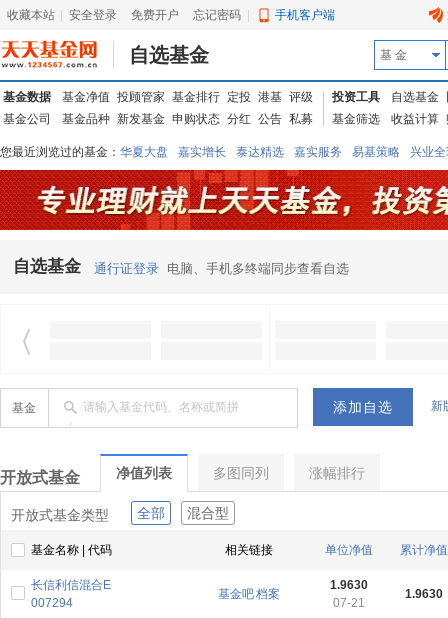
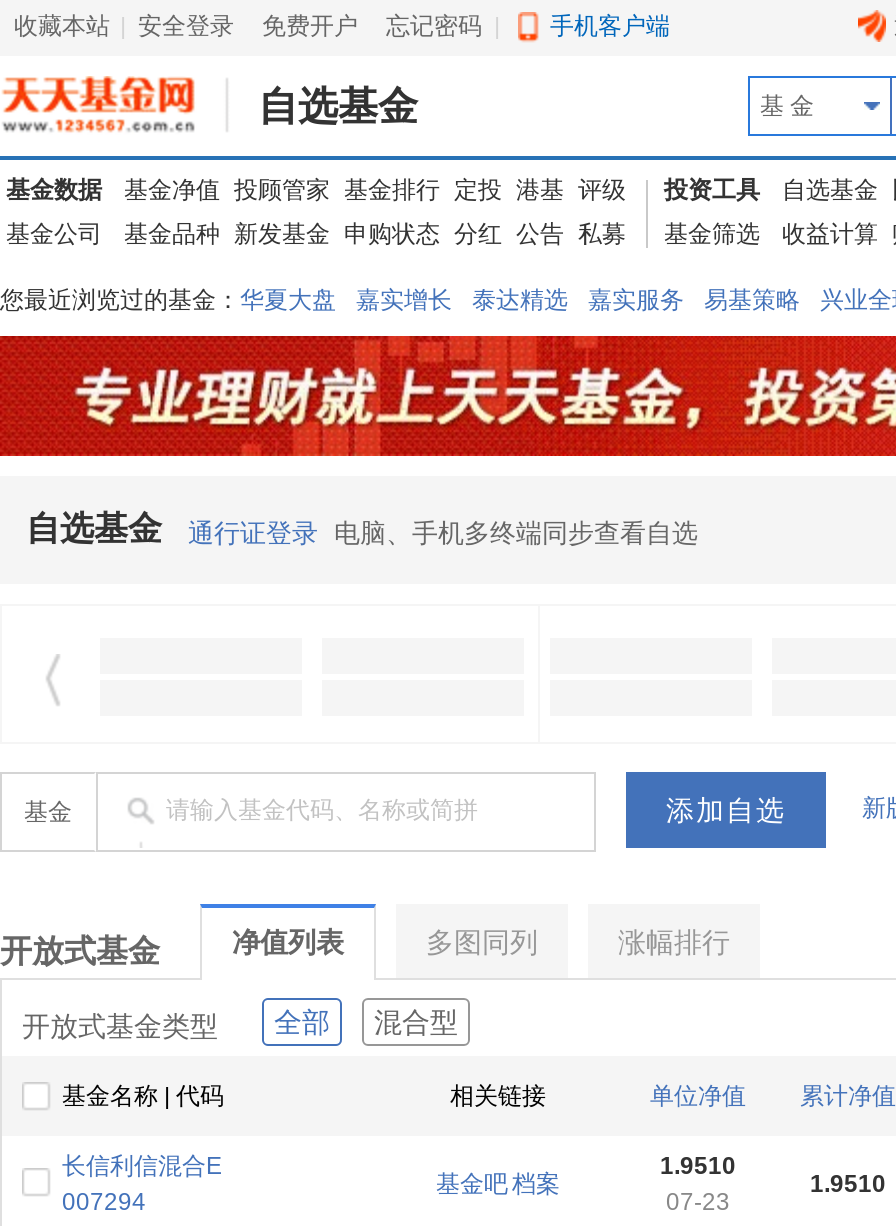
- 1.9630
+ 1.9510

- 1.9630
+ 1.9510

- 07-21
+ 07-23
